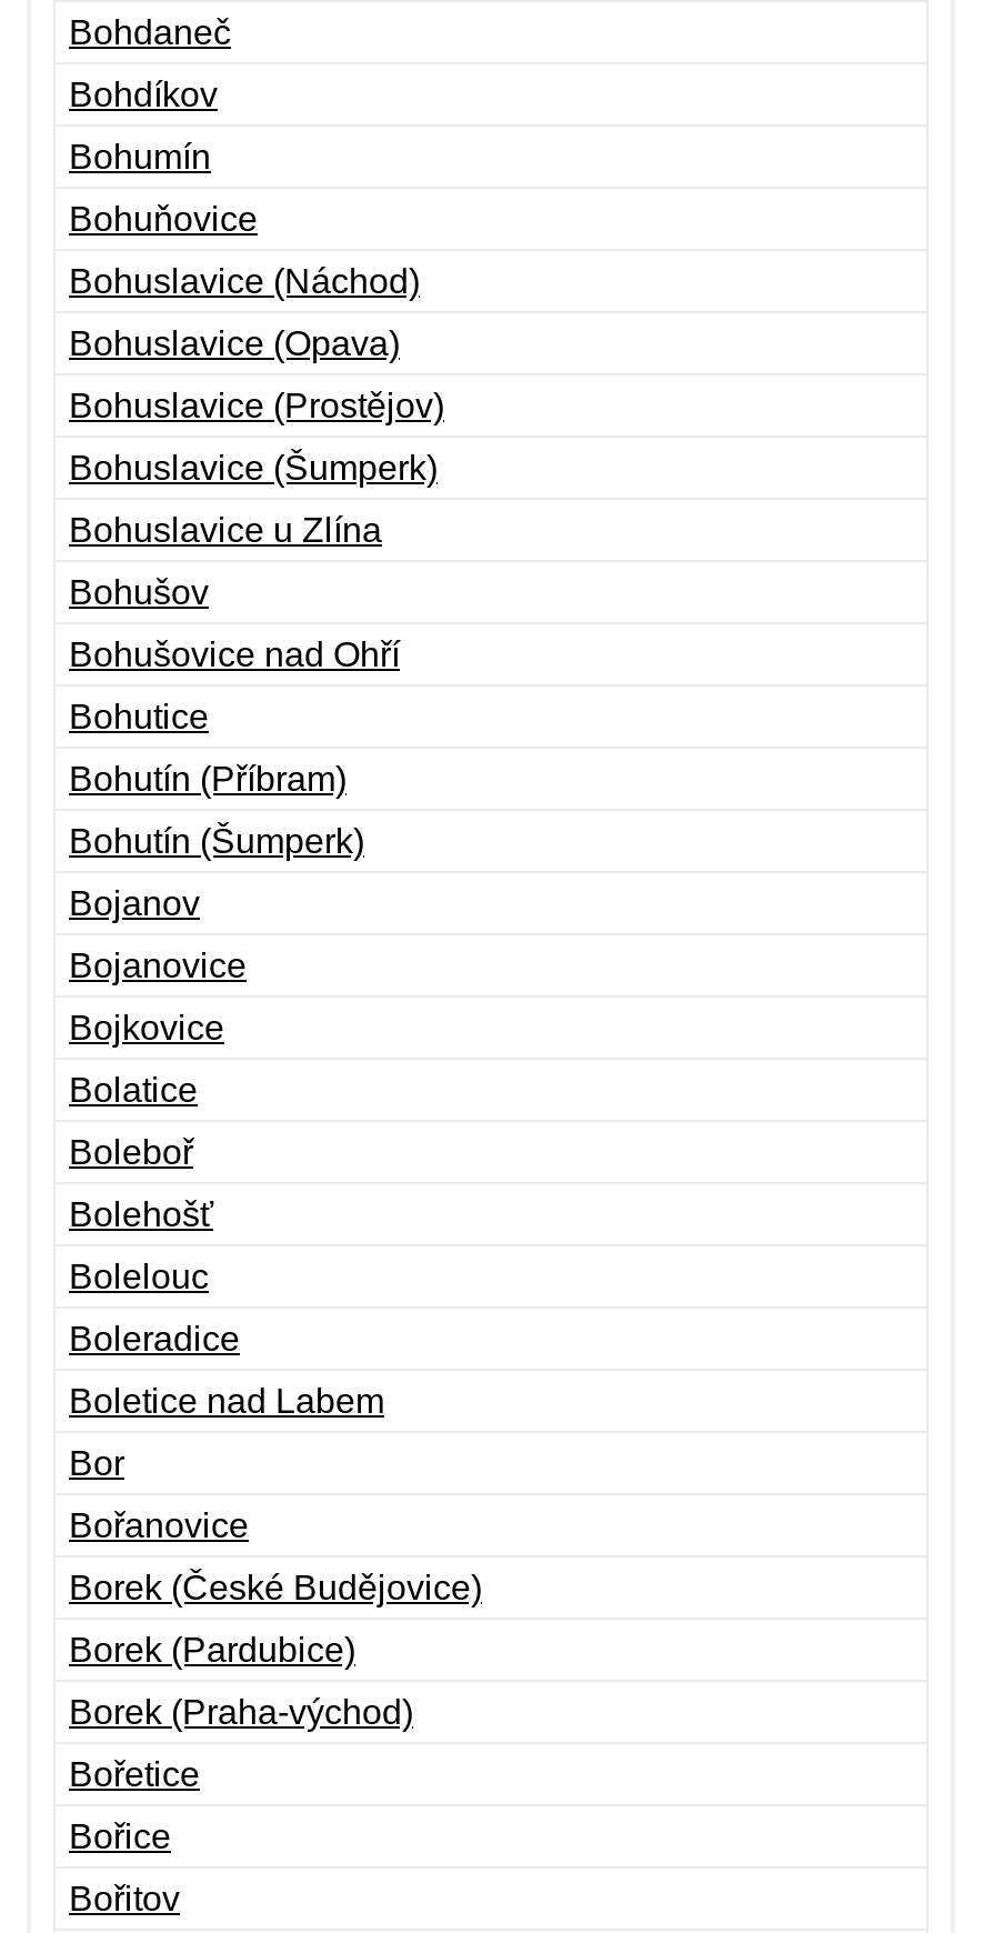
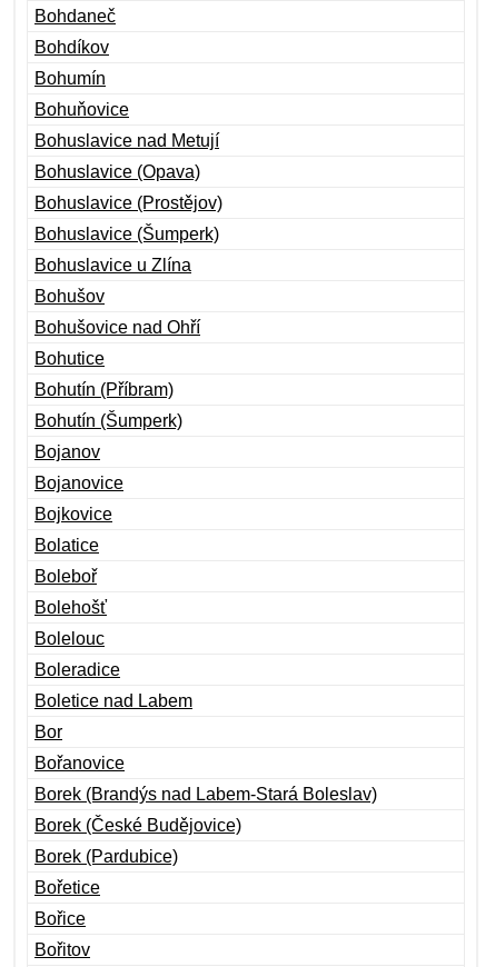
- Bohuslavice (Náchod)
+ Bohuslavice nad Metují

+ Borek (Brandýs nad Labem-Stará Boleslav)

moved down: Borek (České Budějovice) | Borek (Pardubice)

- Borek (Praha-východ)
